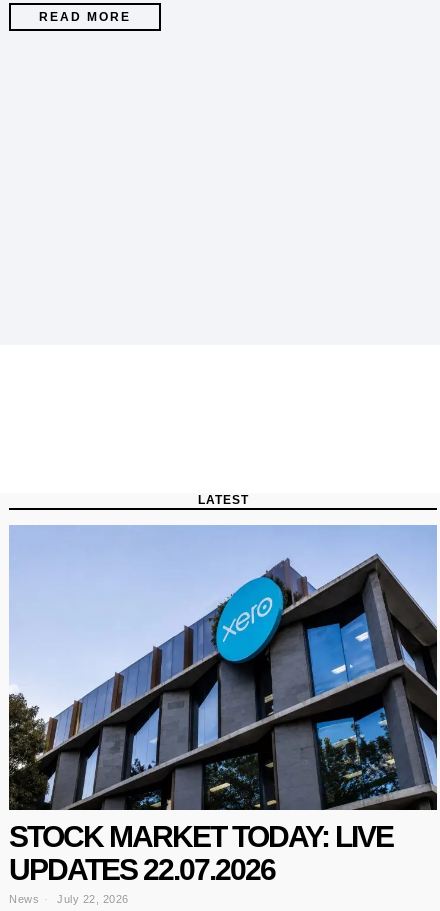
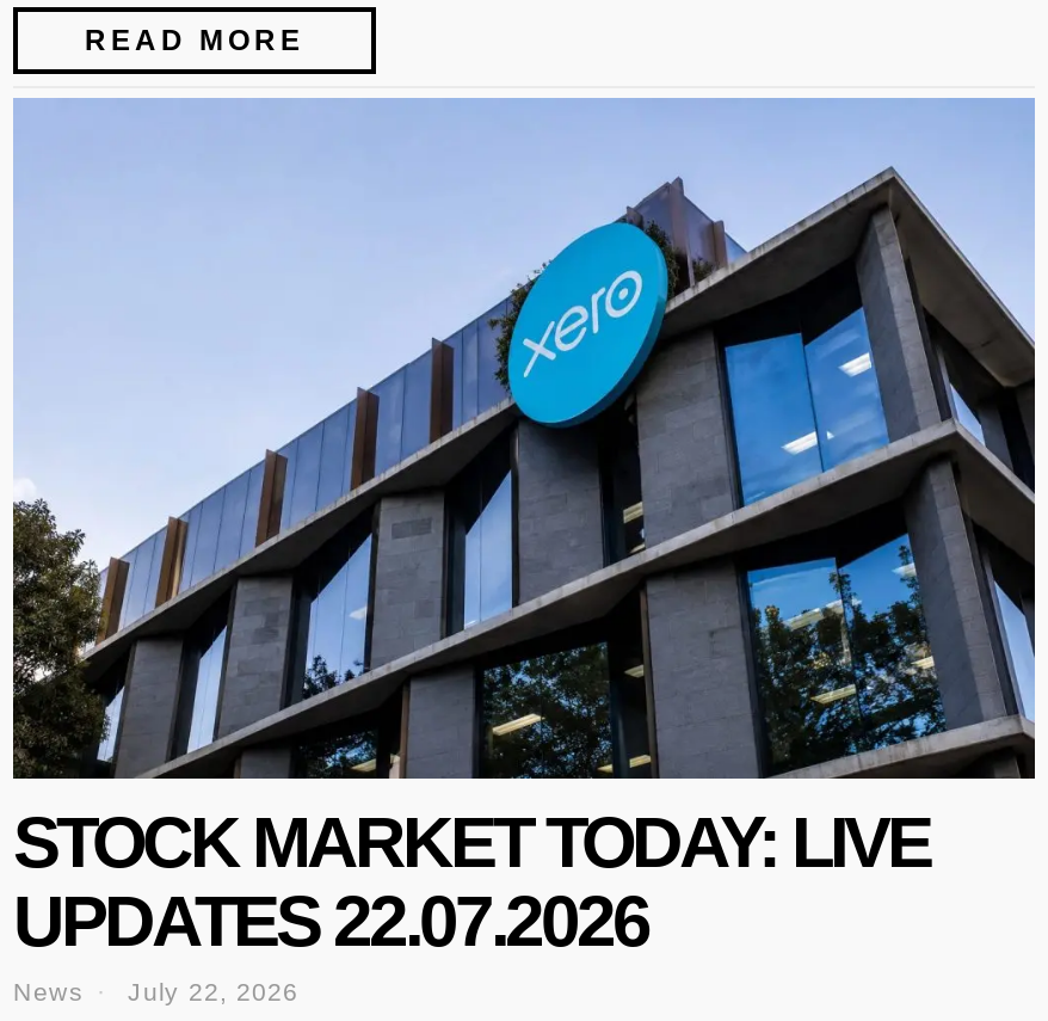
- LATEST
